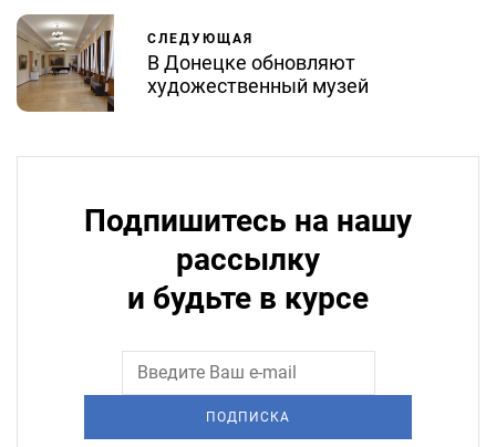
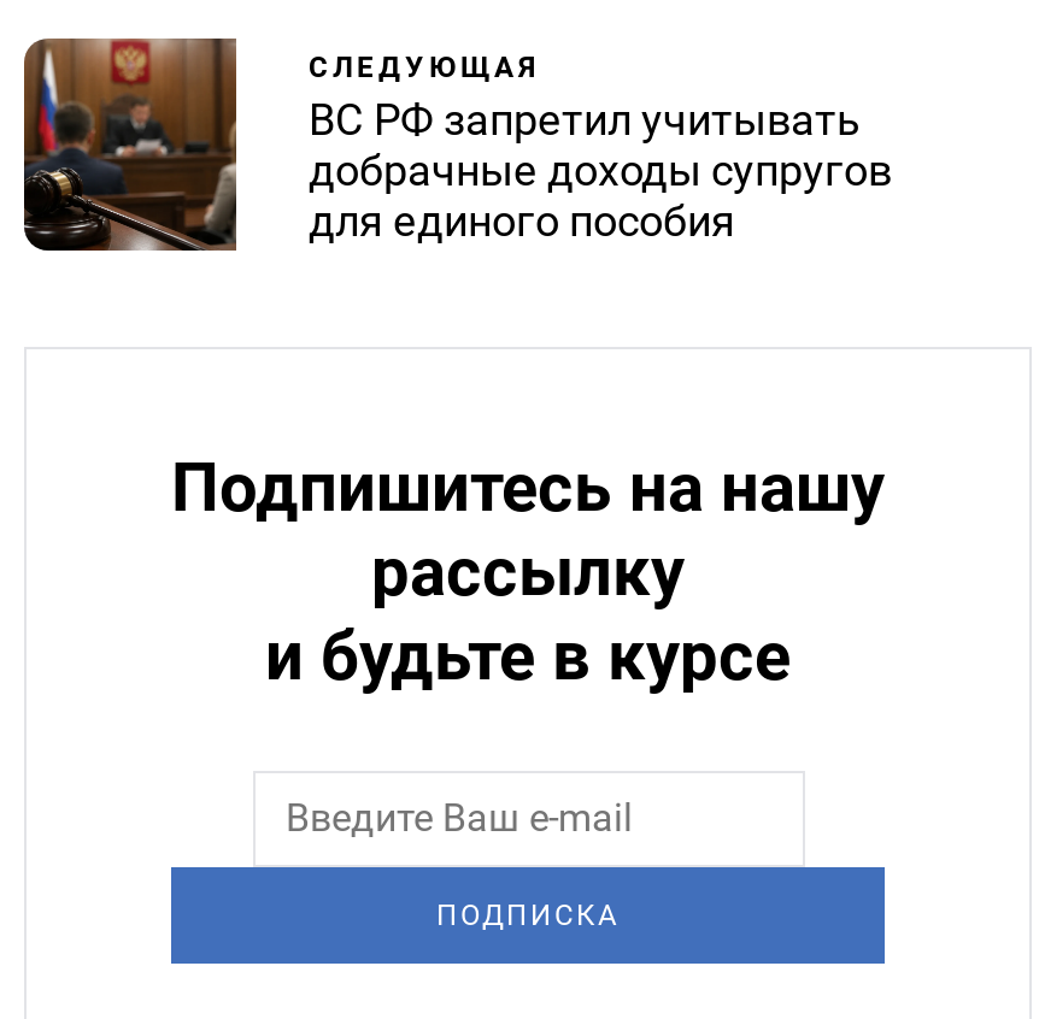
- [image]
- В Донецке обновляют
- художественный музей
+ [image]
+ ВС РФ запретил учитывать
+ добрачные доходы супругов
+ для единого пособия
